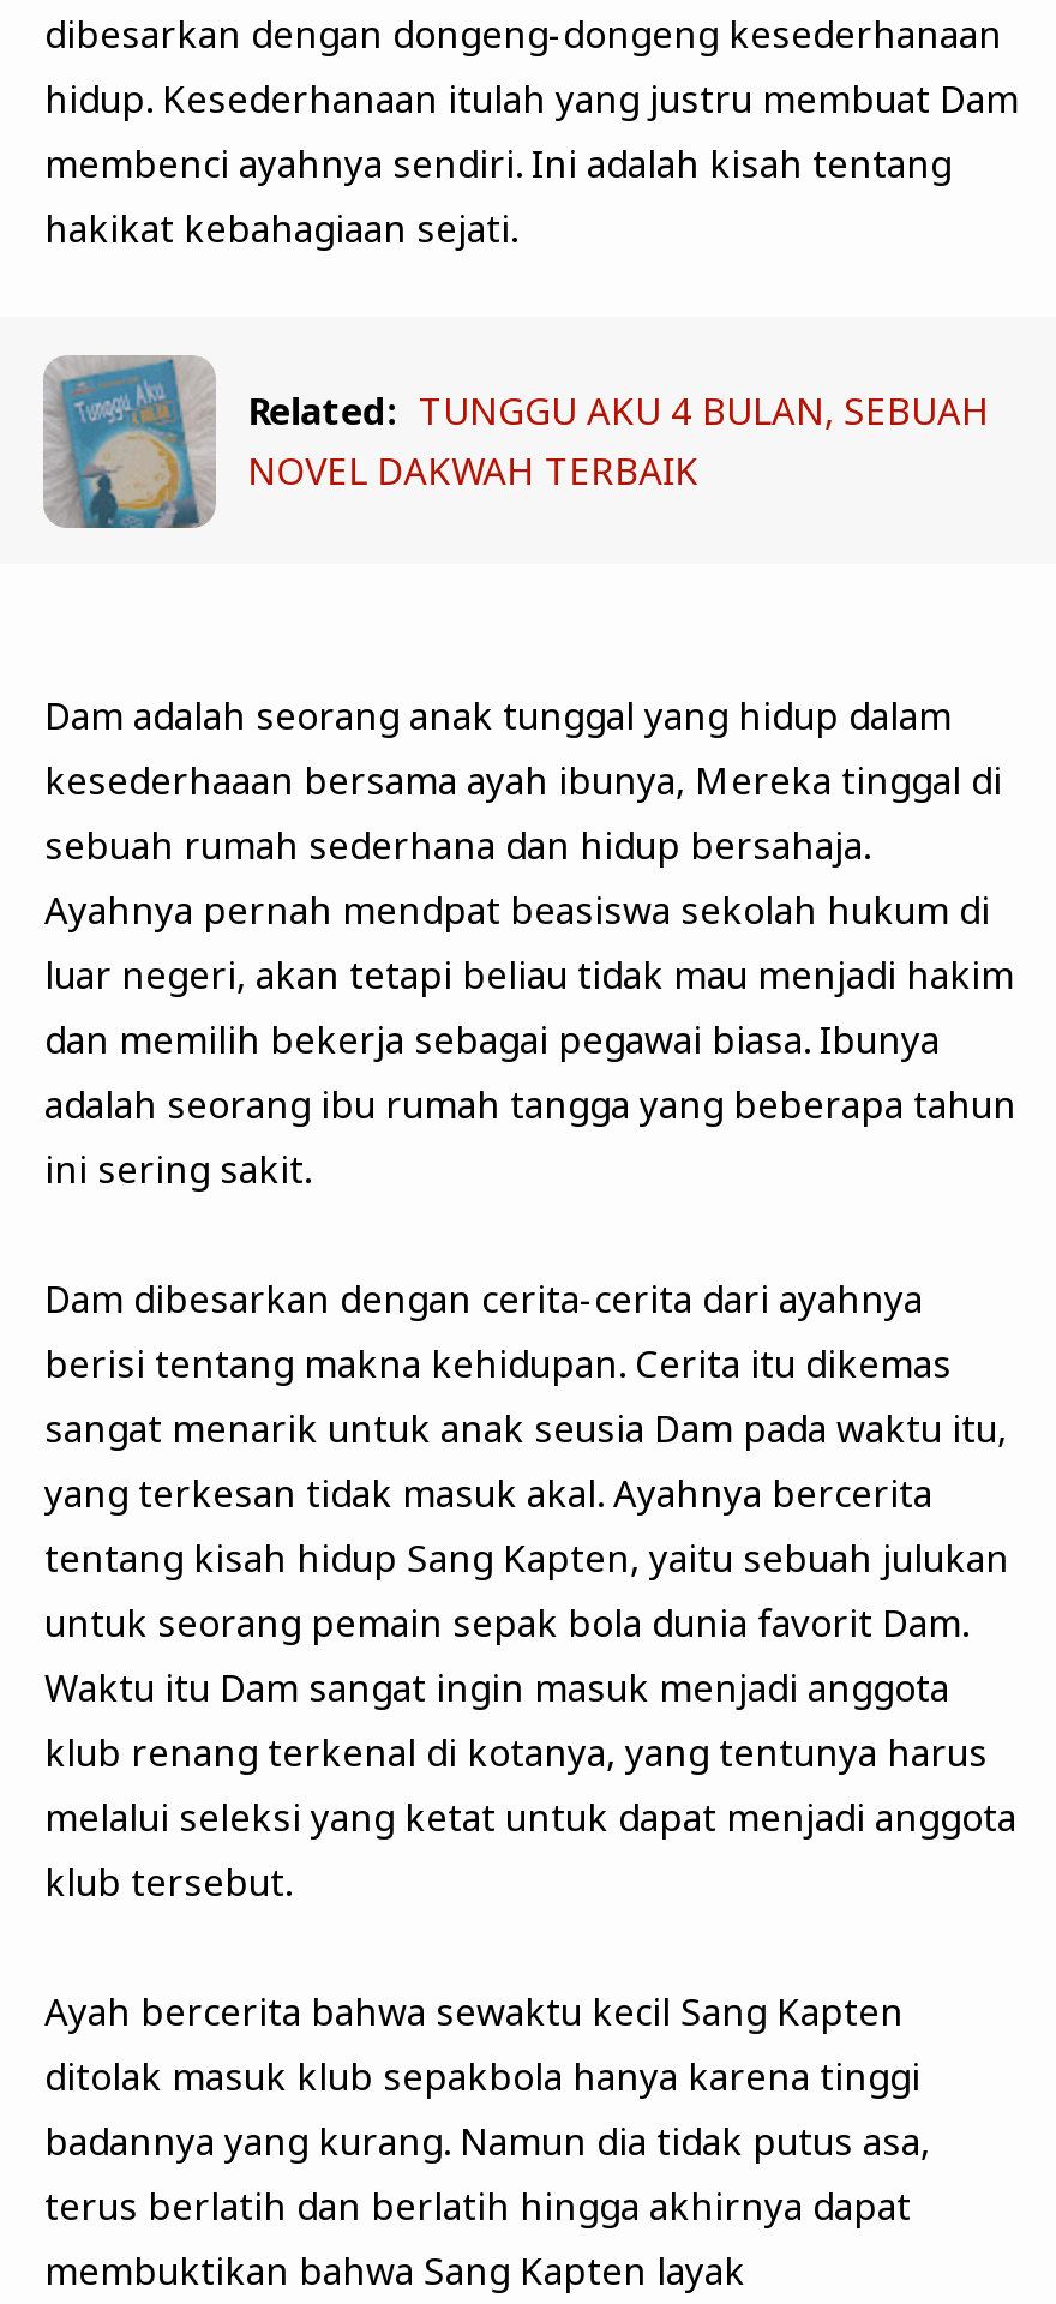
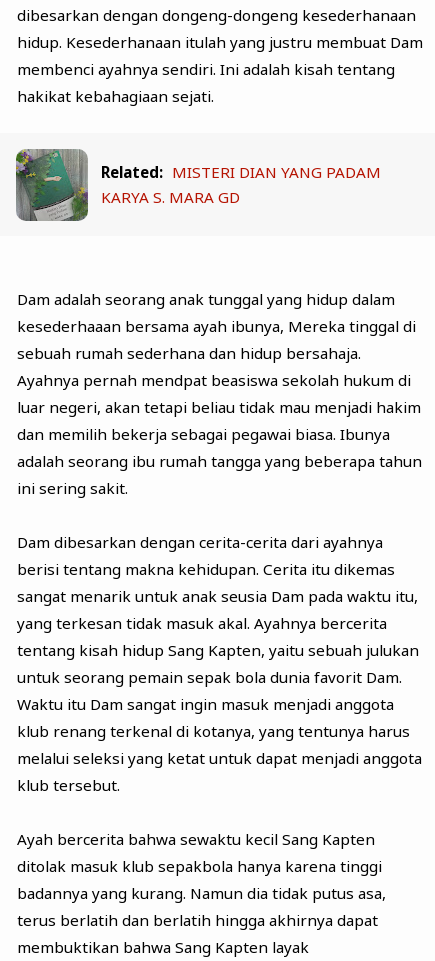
- [image]
- Related: TUNGGU AKU 4 BULAN, SEBUAH
- NOVEL DAKWAH TERBAIK
+ [image]
+ Related: MISTERI DIAN YANG PADAM
+ KARYA S. MARA GD
